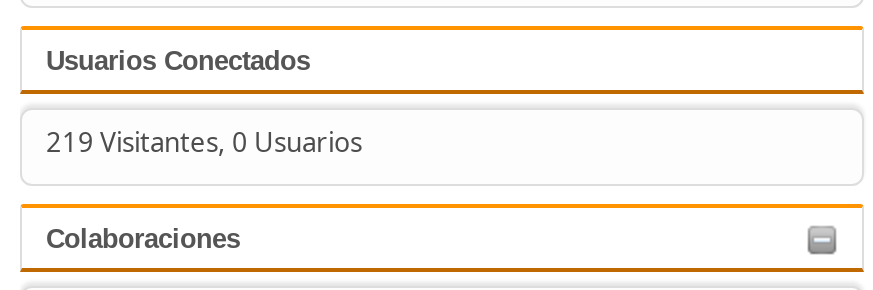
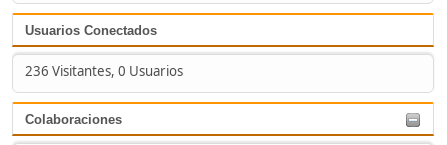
- 219 Visitantes, 0 Usuarios
+ 236 Visitantes, 0 Usuarios
